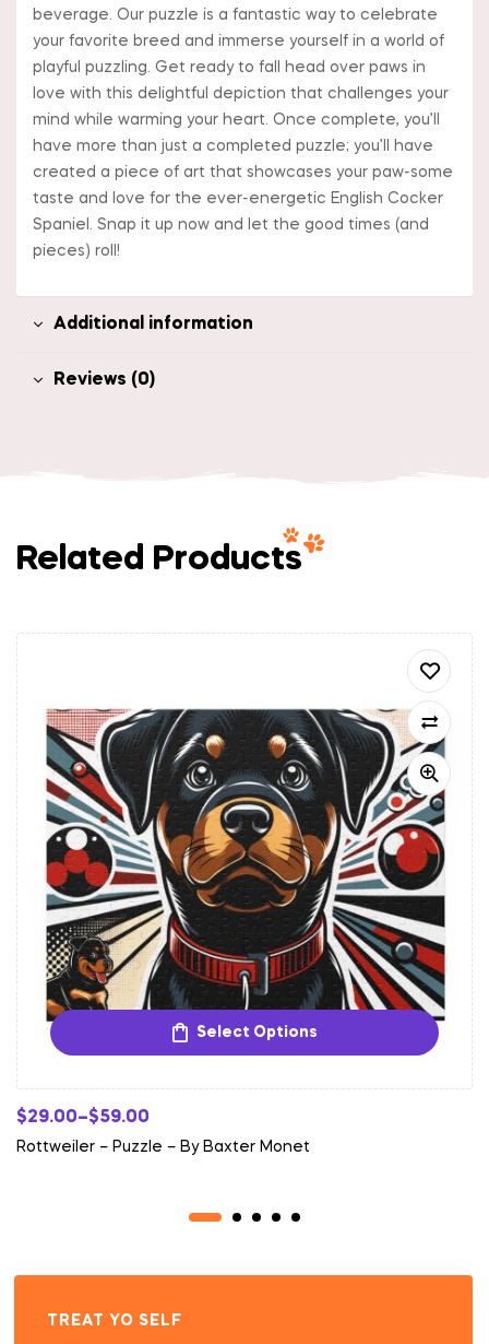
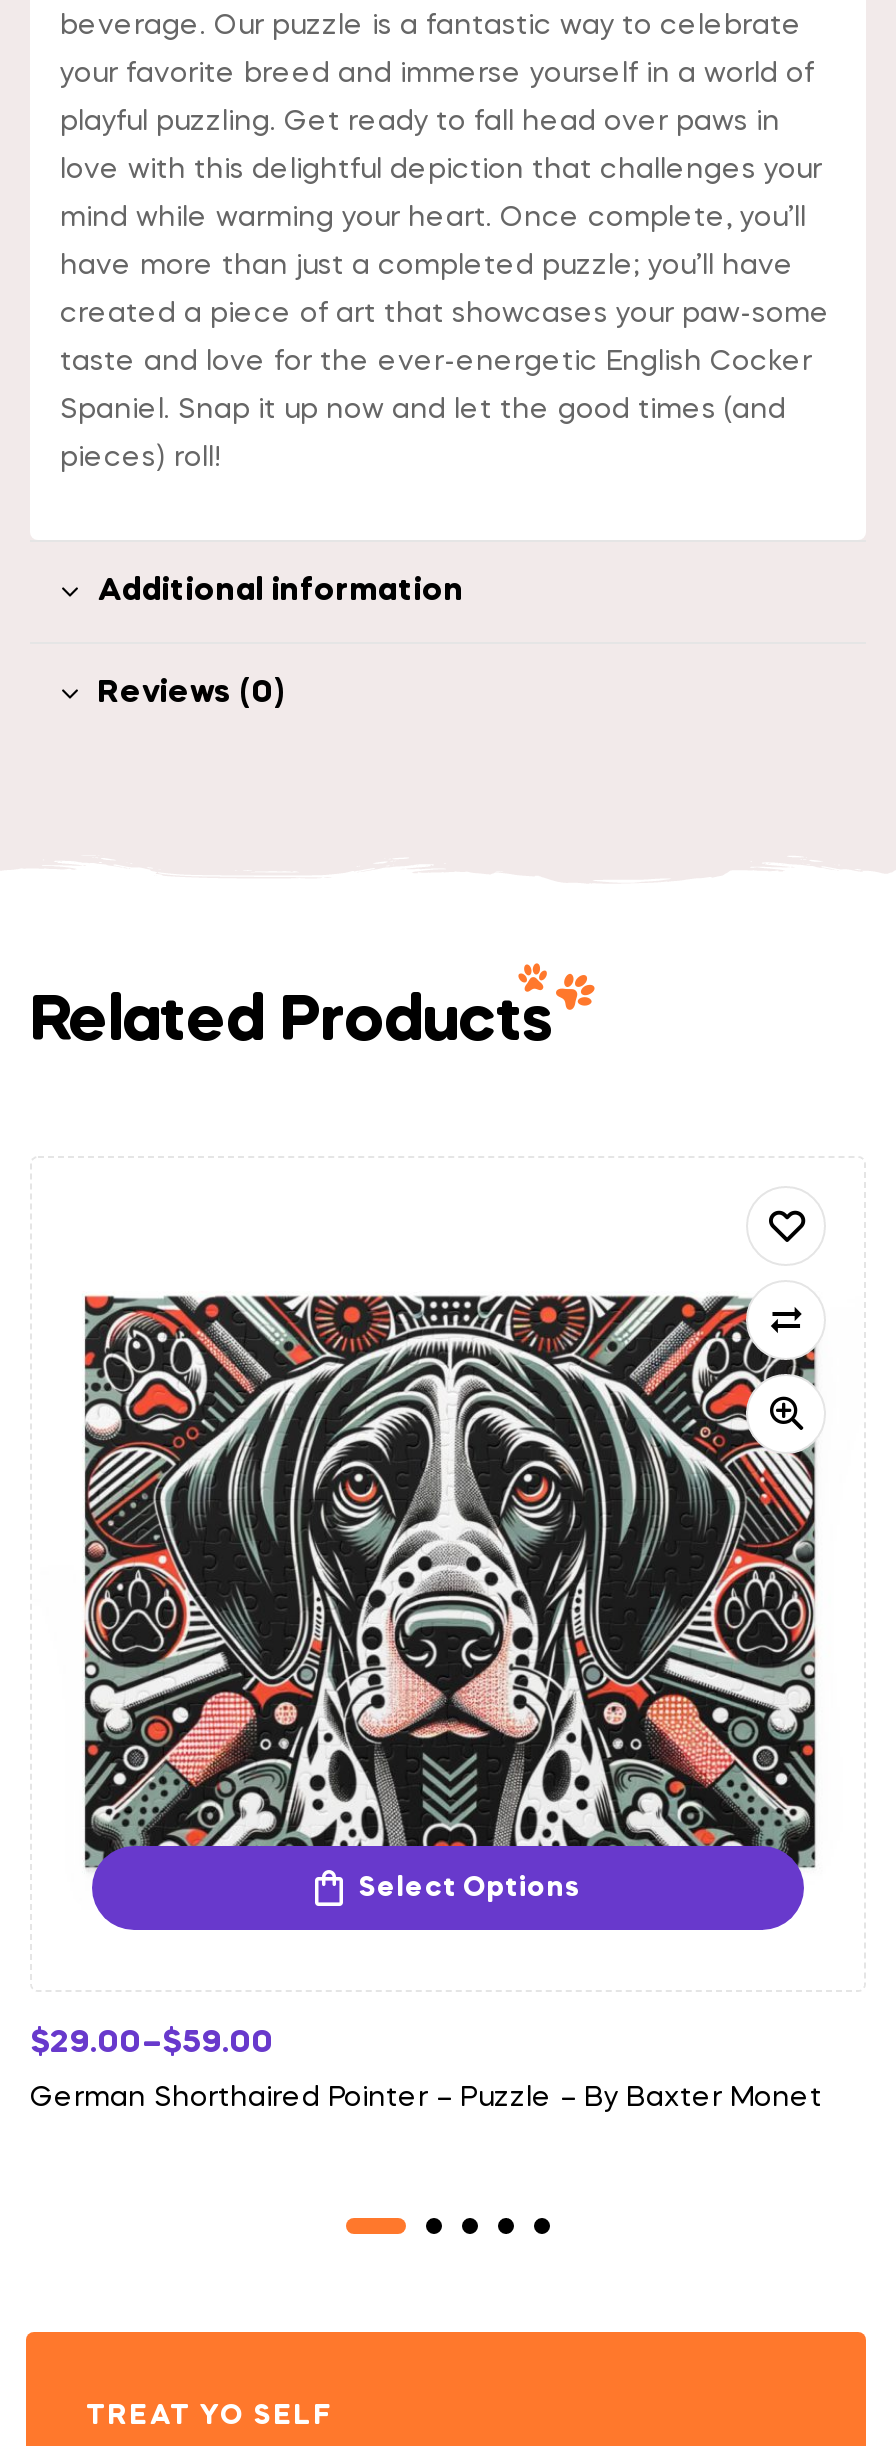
- [image]
+ [image]

- Rottweiler – Puzzle – By Baxter Monet
+ German Shorthaired Pointer – Puzzle – By Baxter Monet
